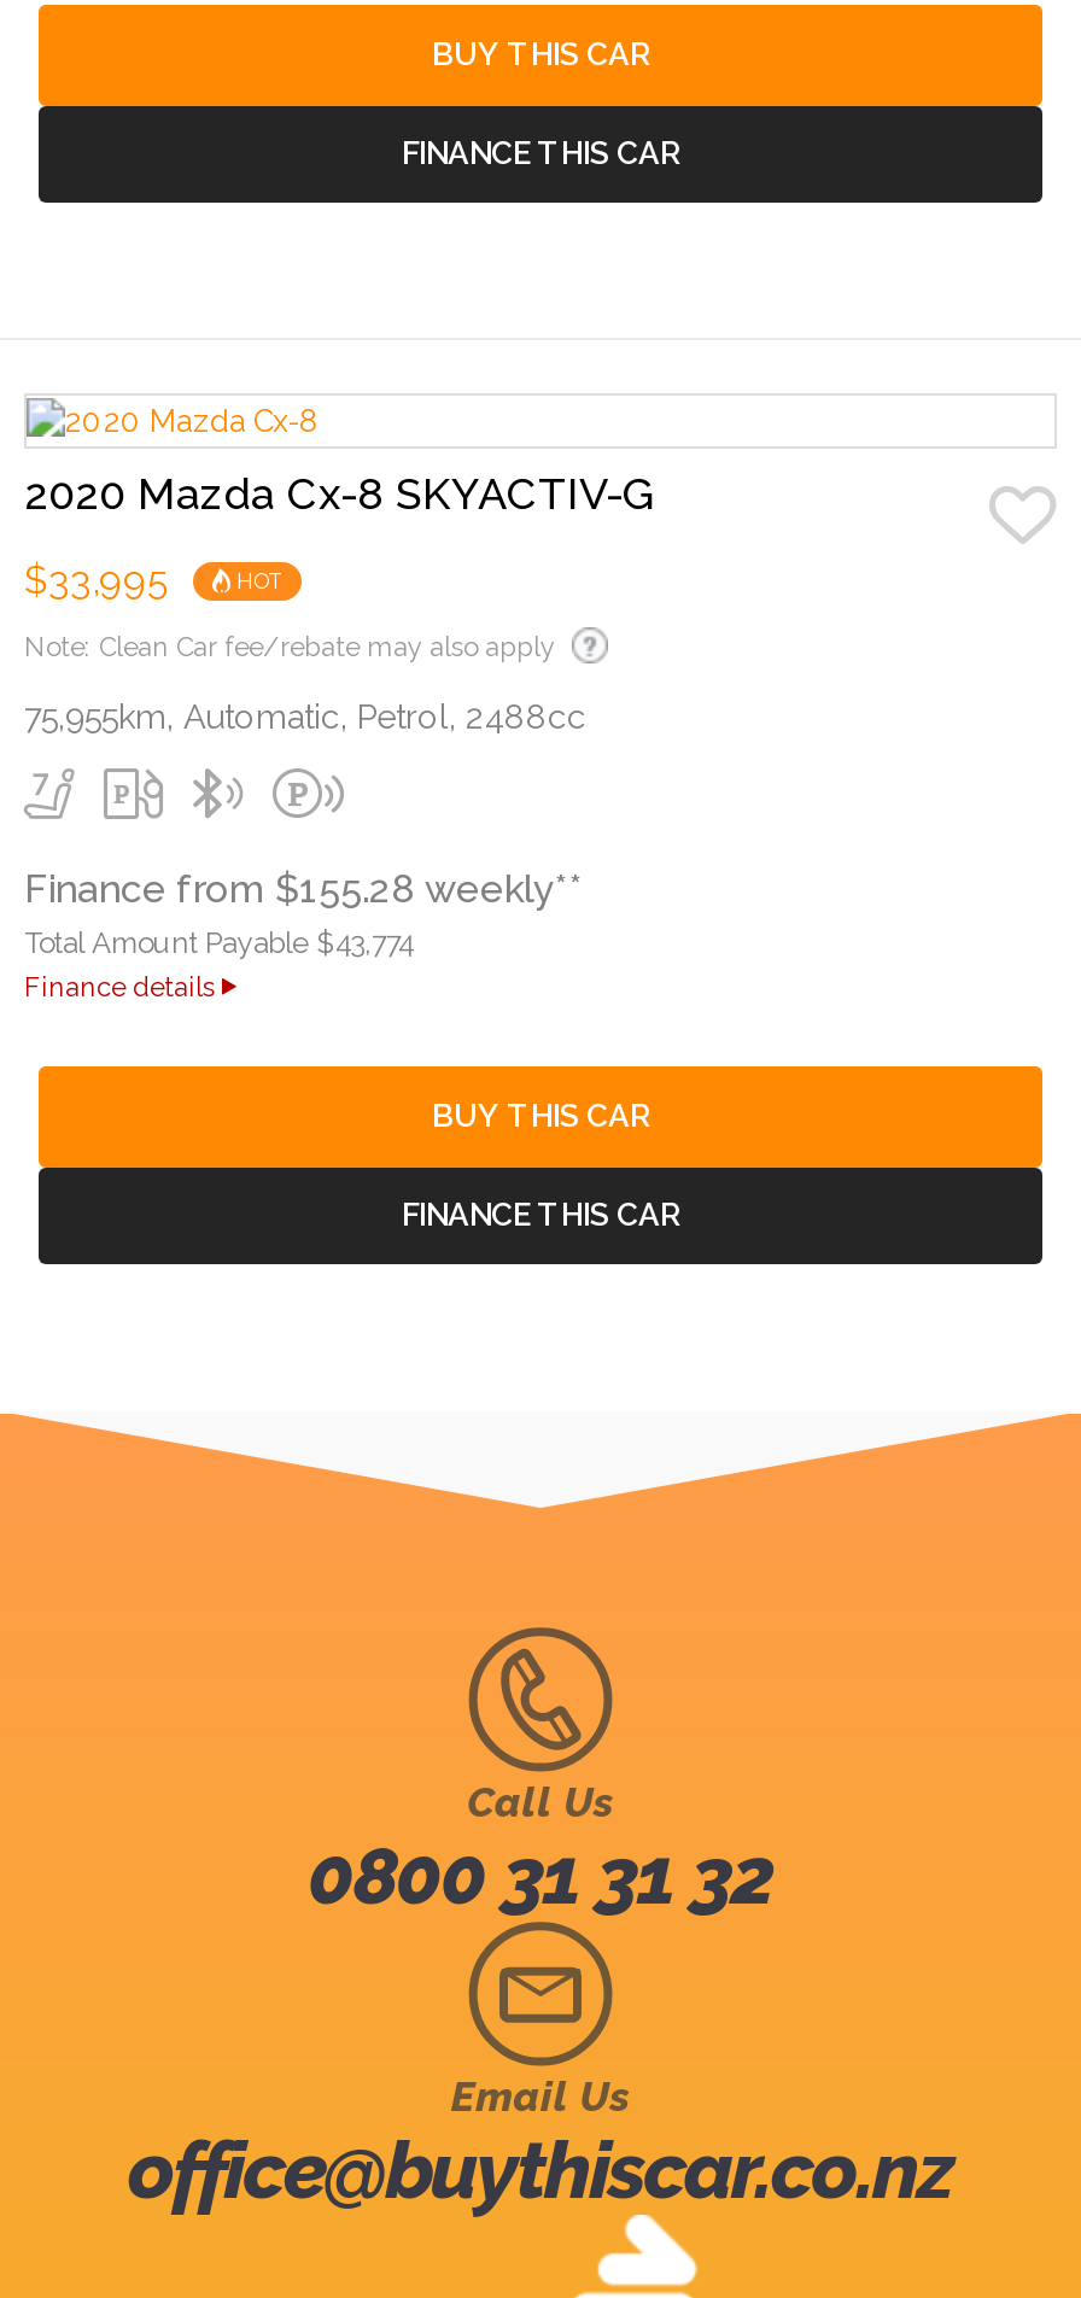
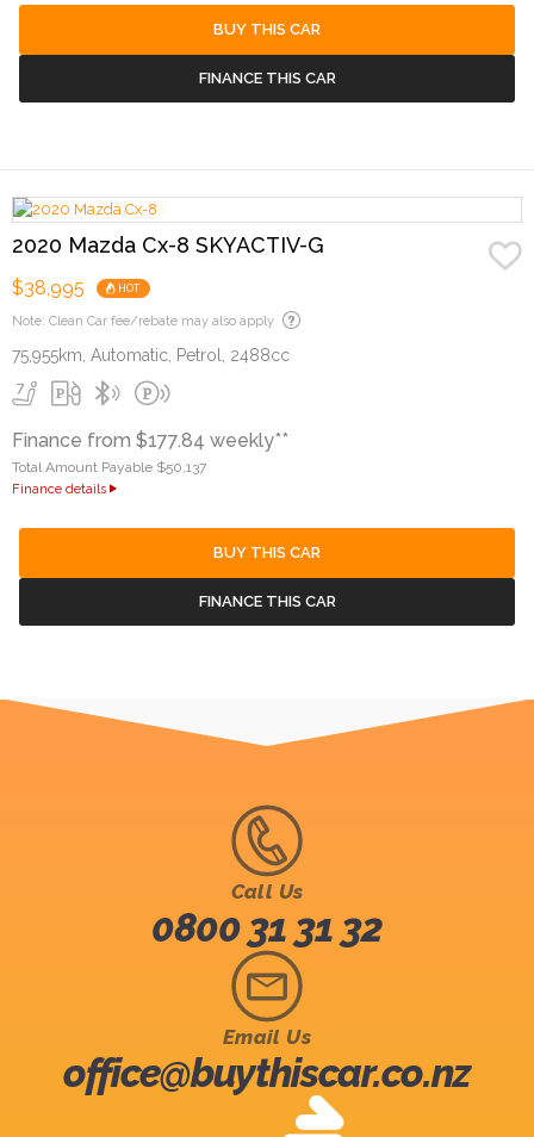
- $33,995
+ $38,995

- Finance from $155.28 weekly**
+ Finance from $177.84 weekly**

- Total Amount Payable $43,774
+ Total Amount Payable $50,137
